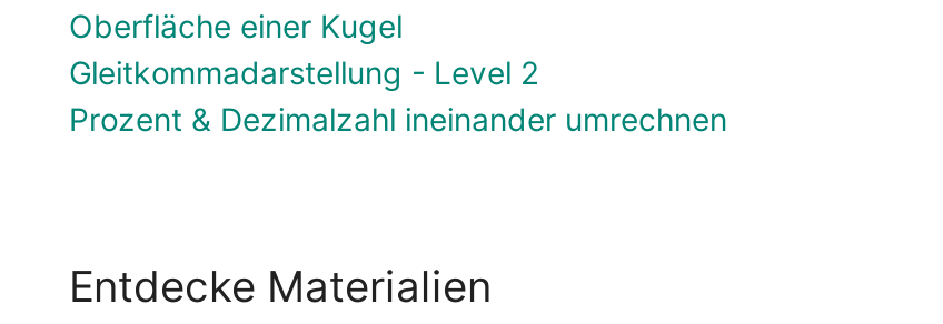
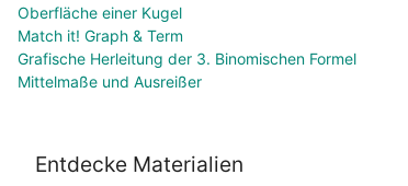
- Gleitkommadarstellung - Level 2
- Prozent & Dezimalzahl ineinander umrechnen
+ Match it! Graph & Term
+ Grafische Herleitung der 3. Binomischen Formel
+ Mittelmaße und Ausreißer
